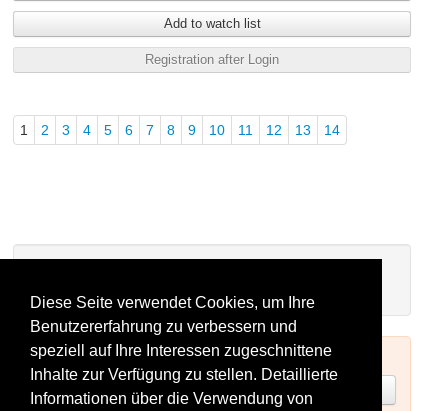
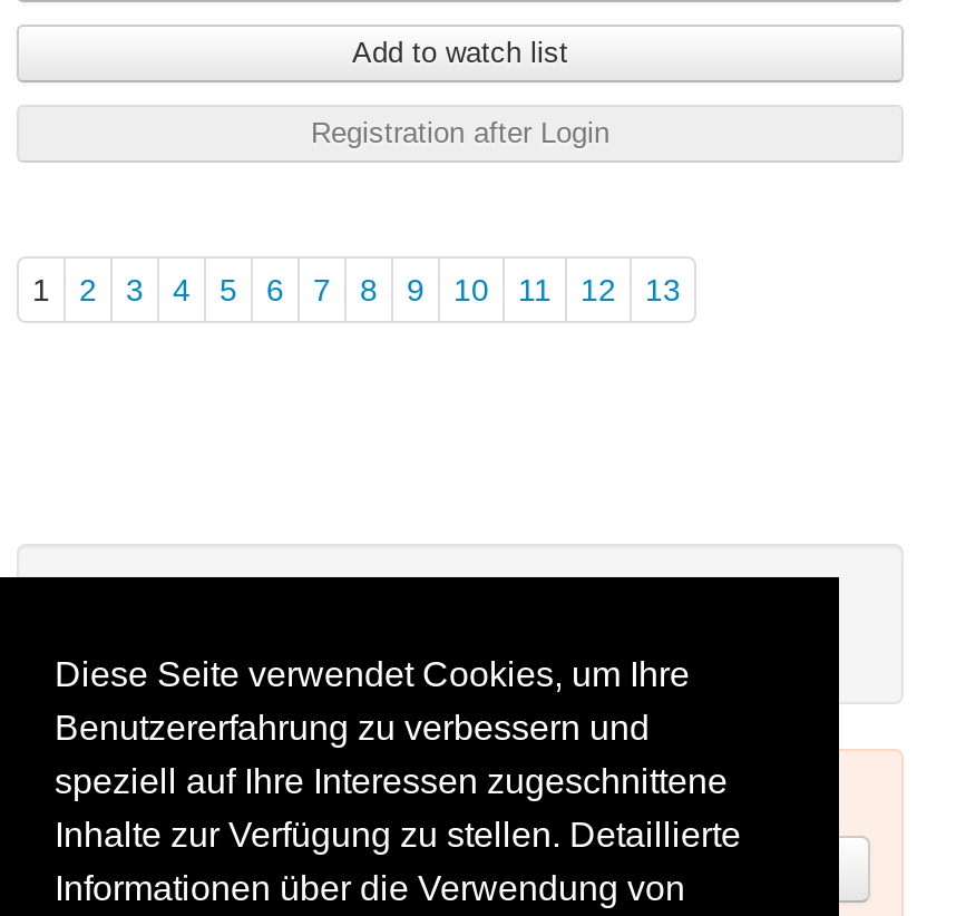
- 14
